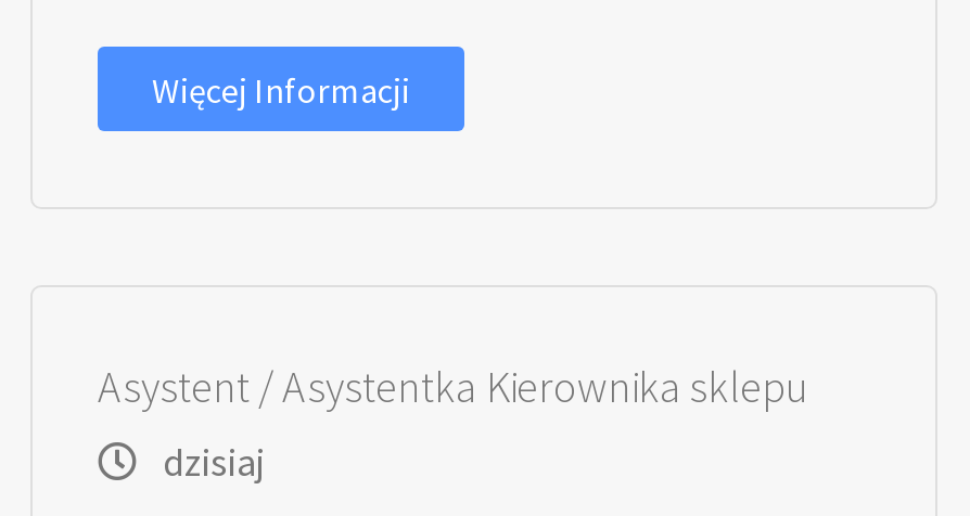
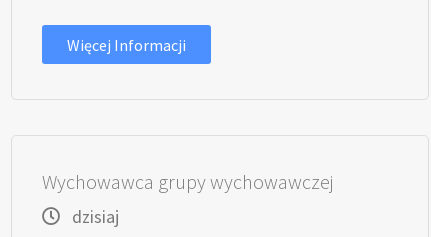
- Asystent / Asystentka Kierownika sklepu
+ Wychowawca grupy wychowawczej
